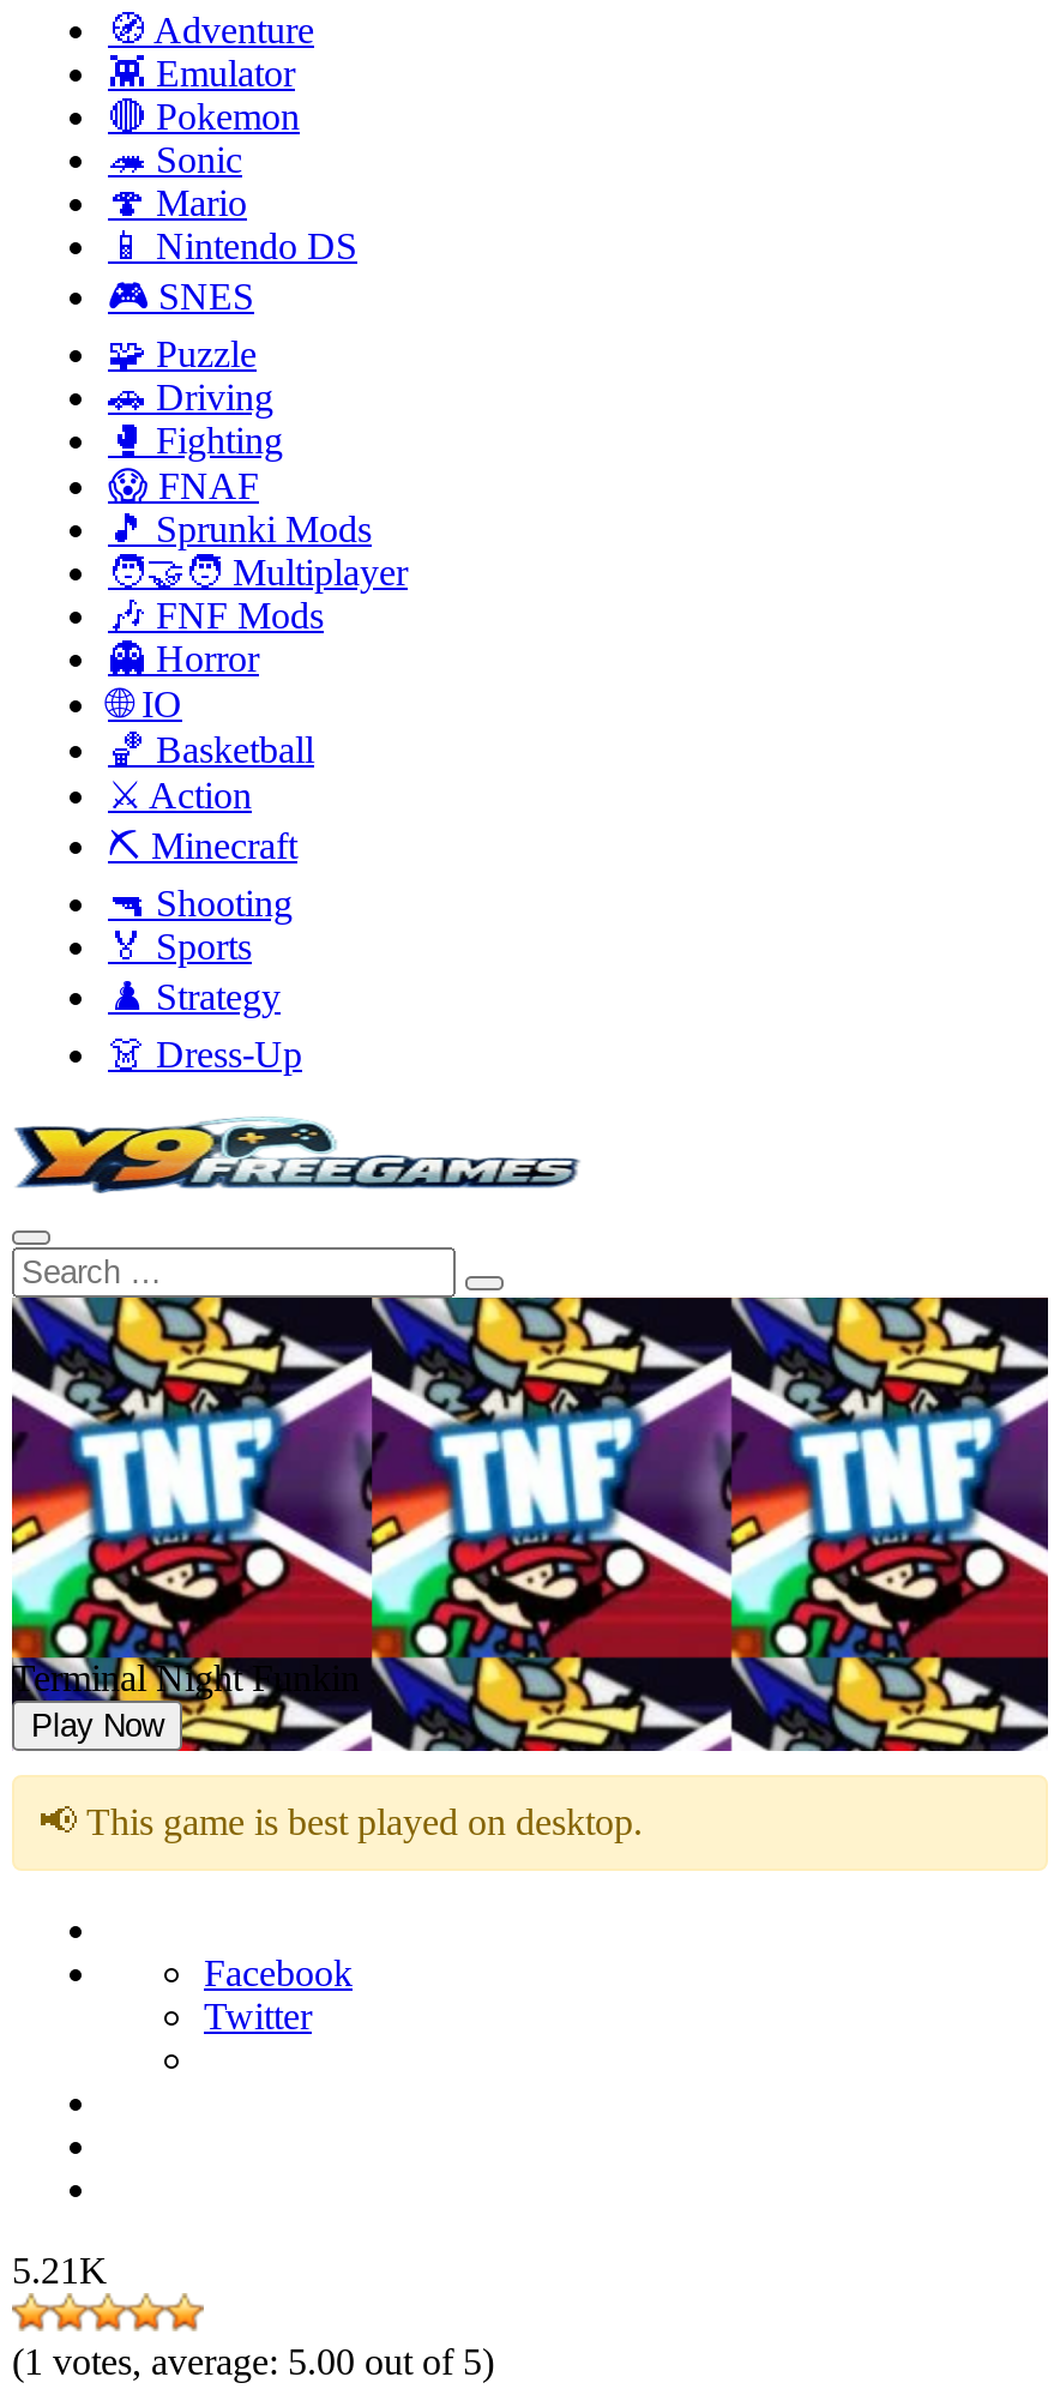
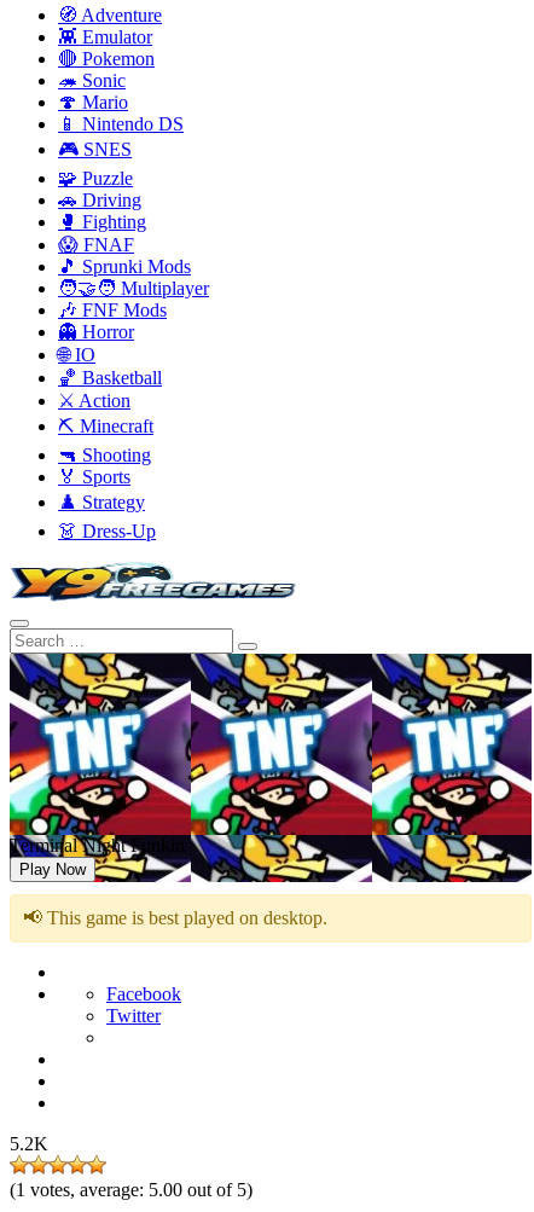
- 5.21K
+ 5.2K
